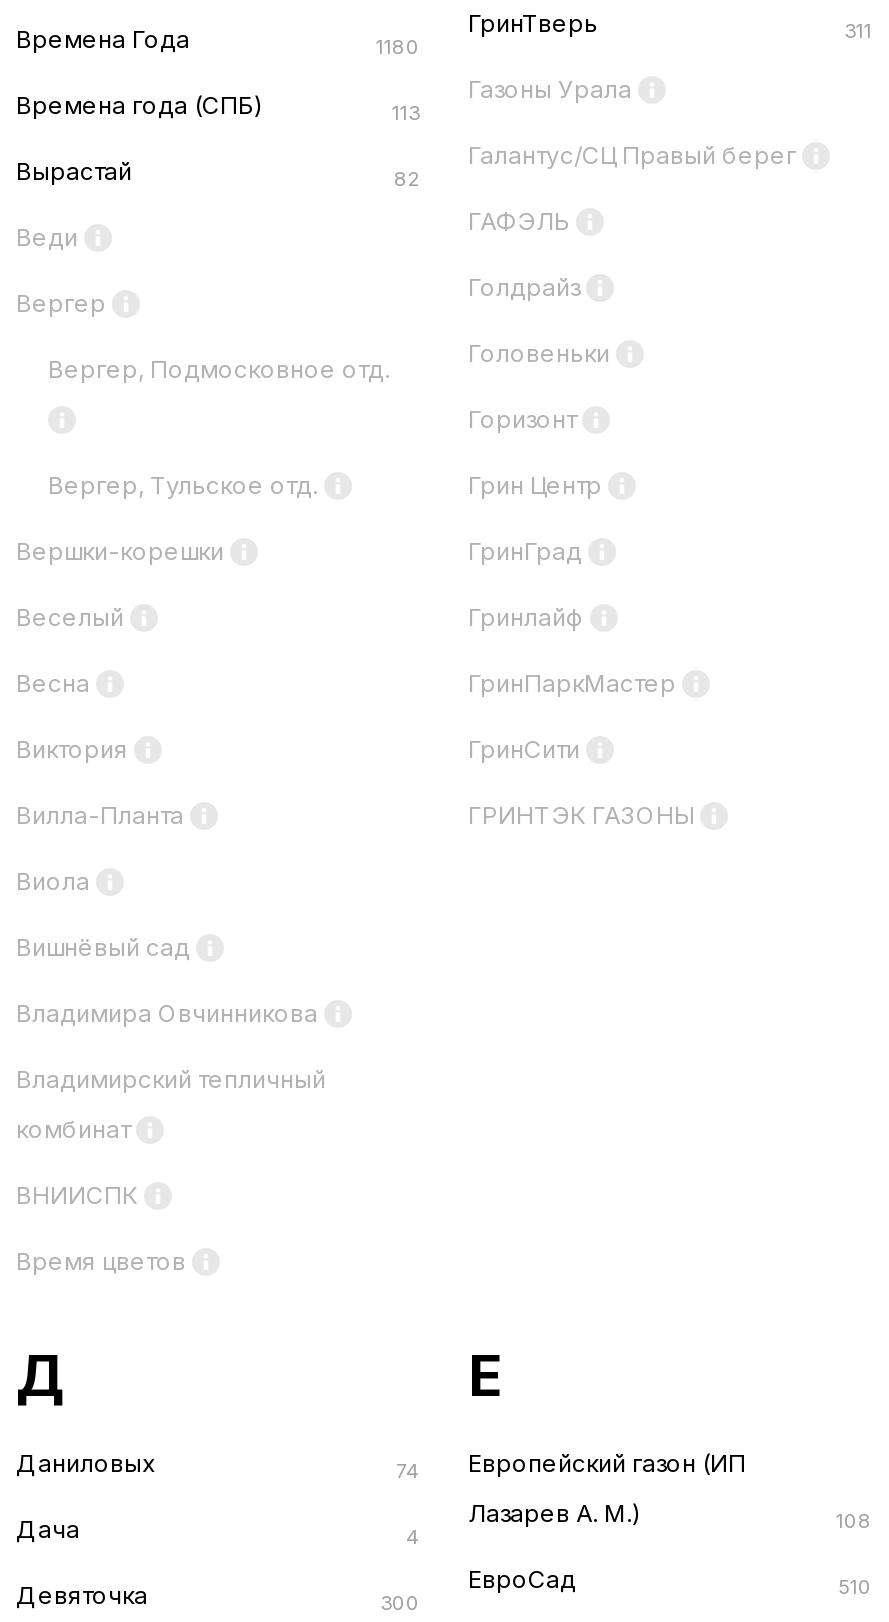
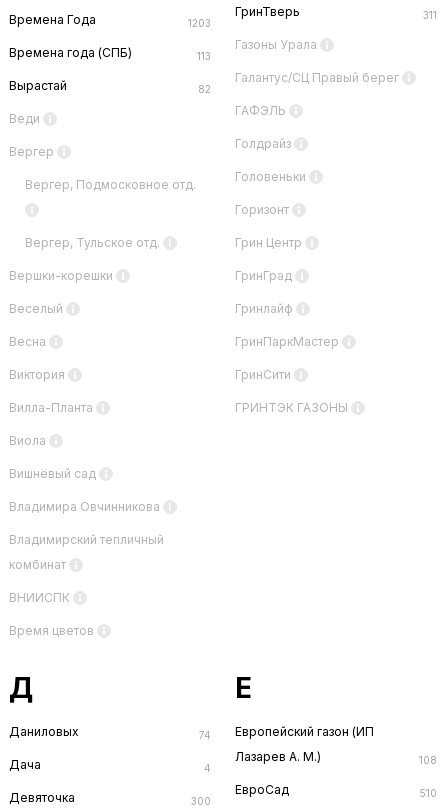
- 1180
+ 1203
